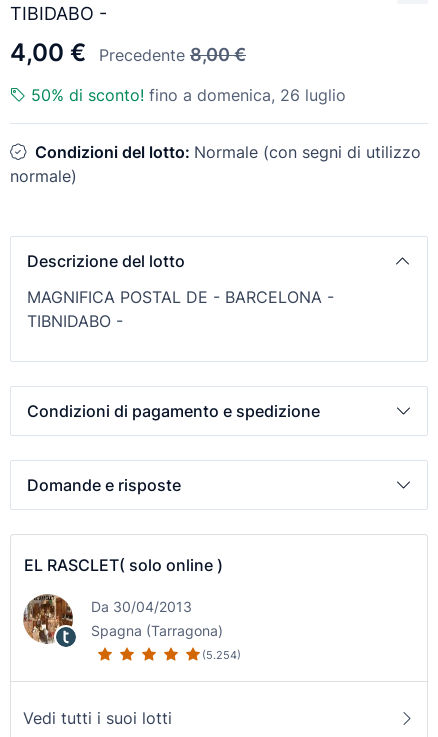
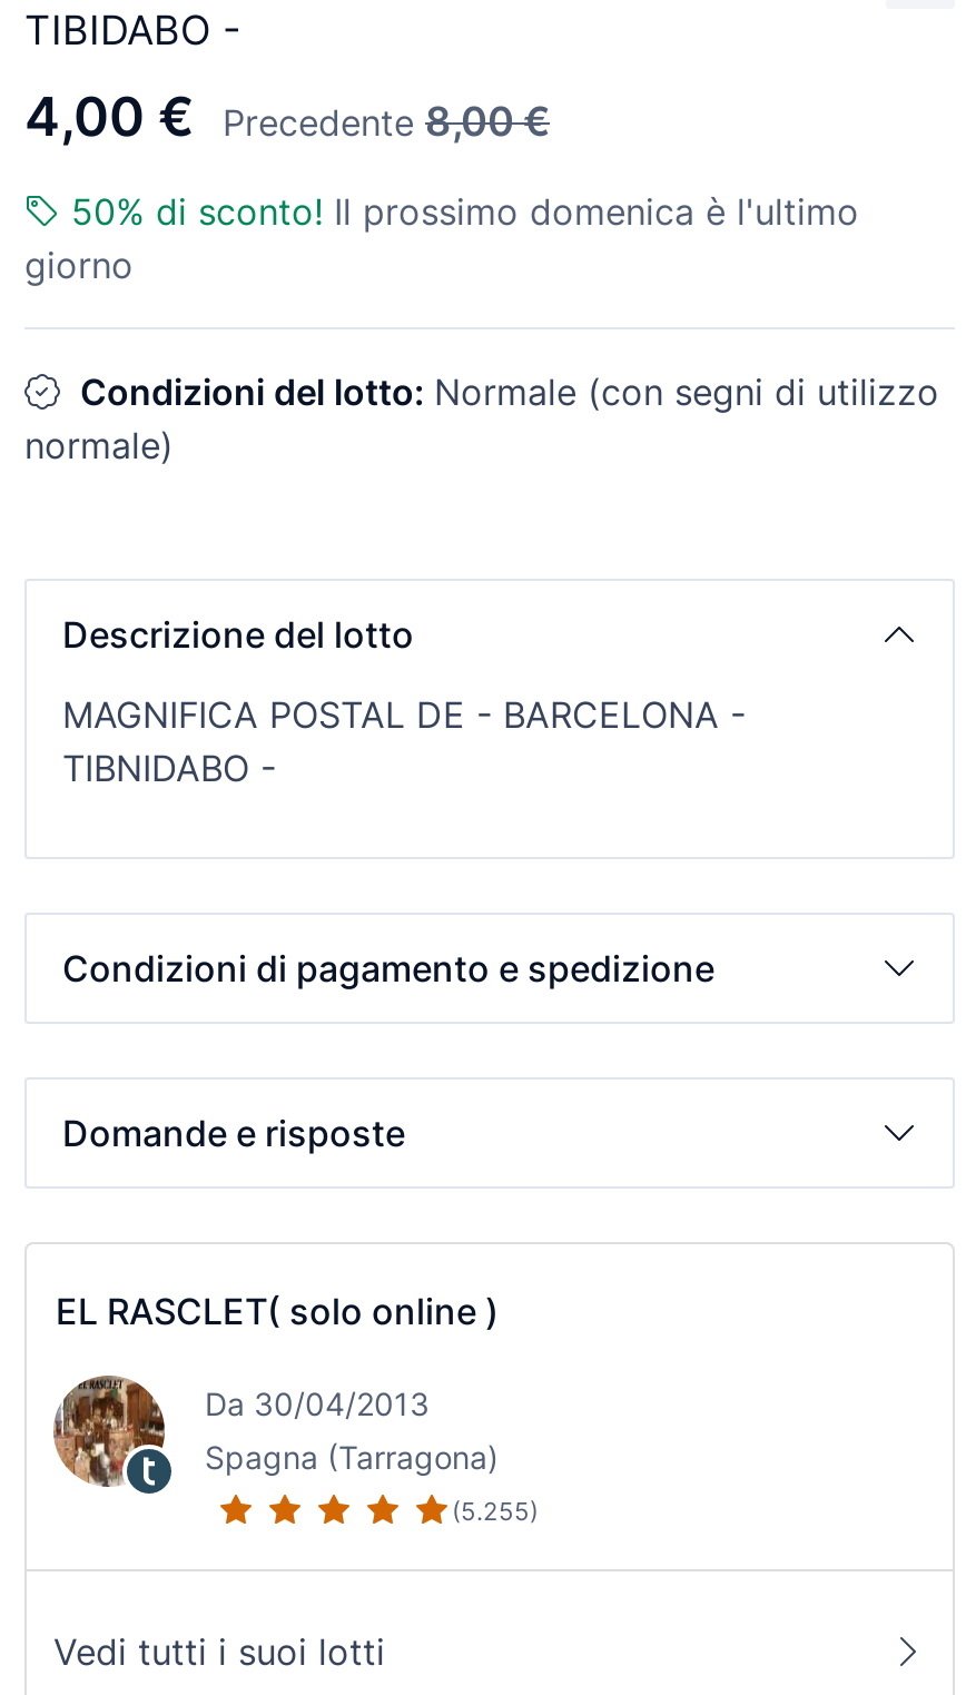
- 50% di sconto! fino a domenica, 26 luglio
+ 50% di sconto! Il prossimo domenica è l'ultimo
+ giorno

- (5.254)
+ (5.255)
